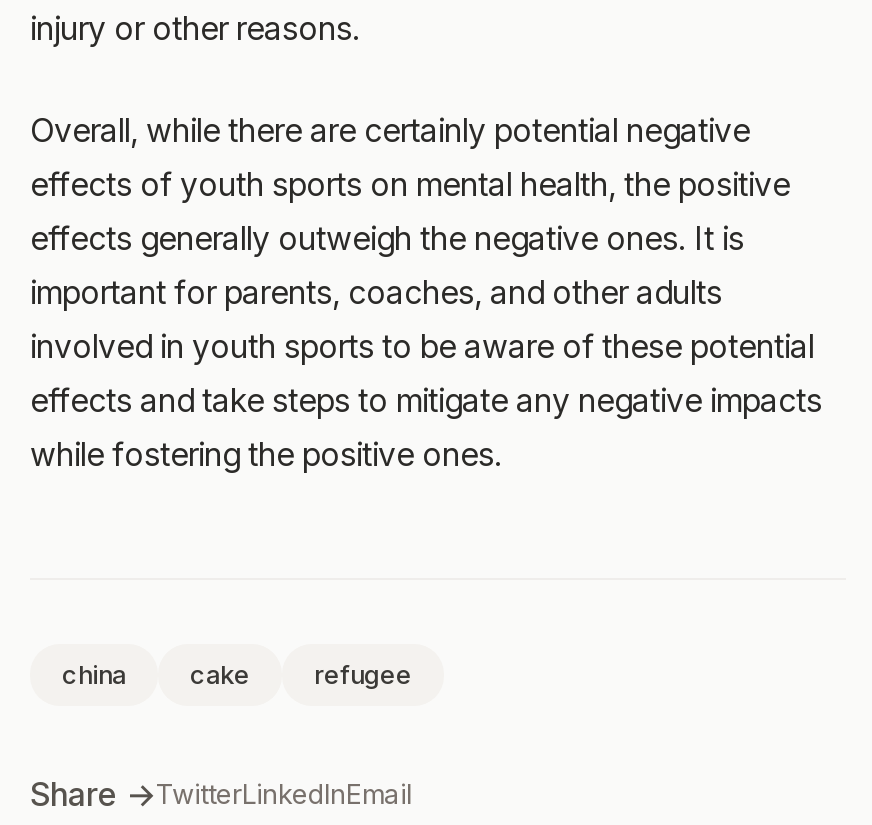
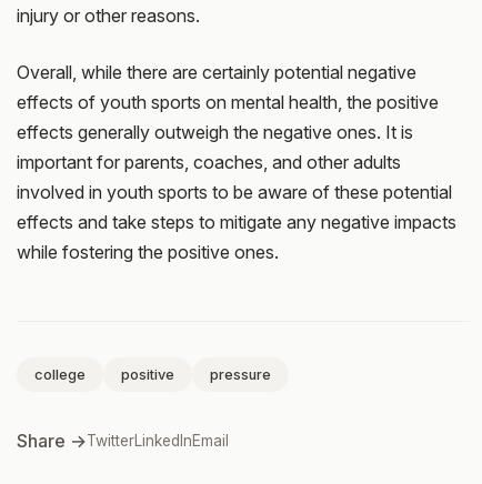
- china
- cake
- refugee
+ college
+ positive
+ pressure
